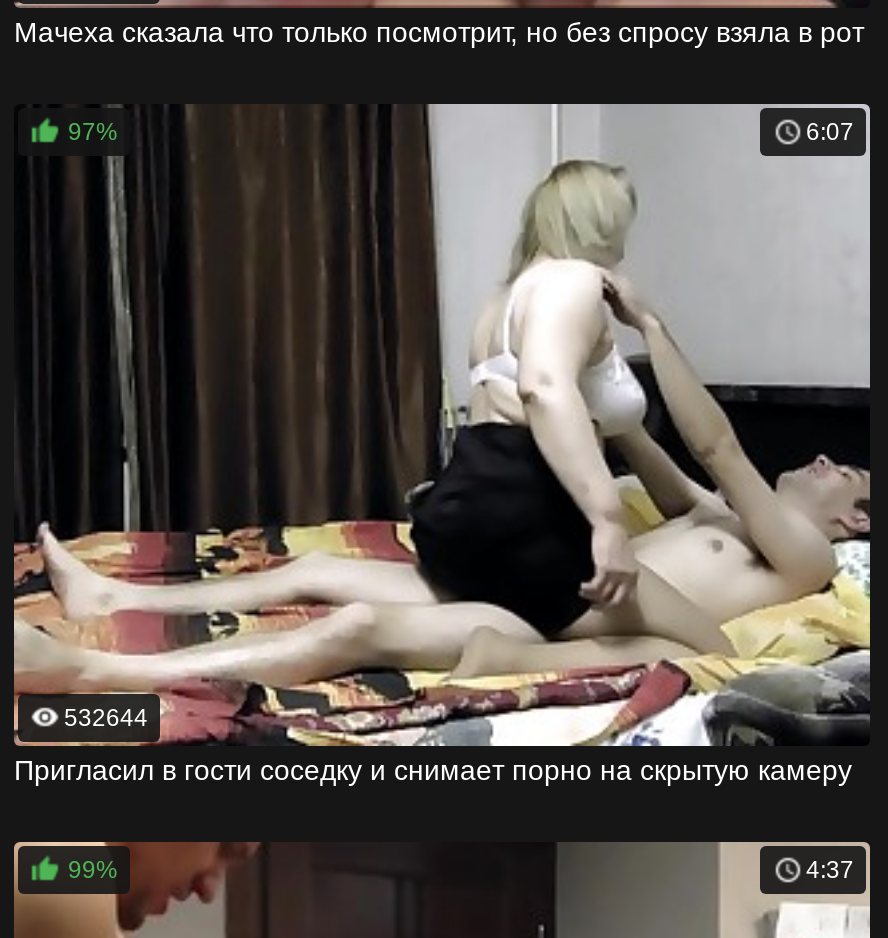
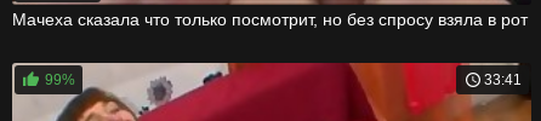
- [image]
- 97%
- 6:07

- 532644
- Пригласил в гости соседку и снимает порно на скрытую камеру

- 4:37
+ 33:41
